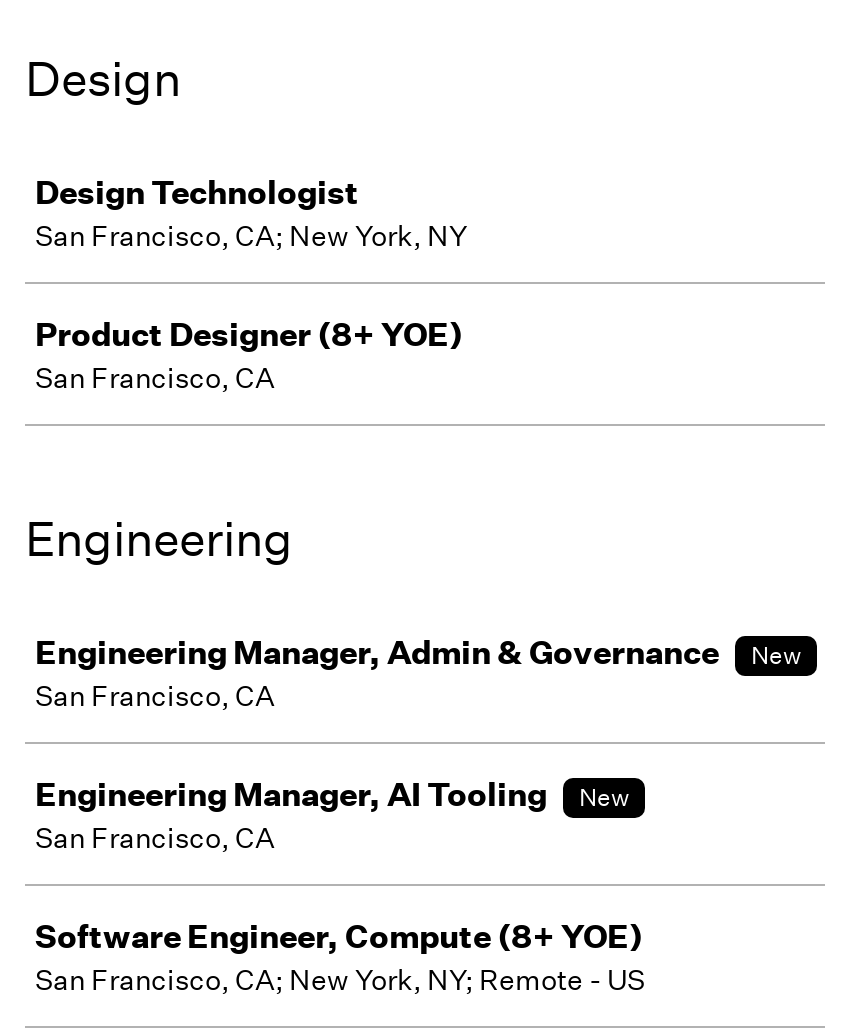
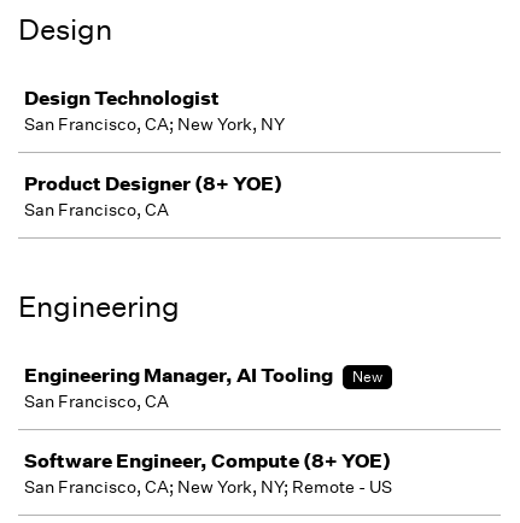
- Engineering Manager, Admin & Governance
- New
- San Francisco, CA
